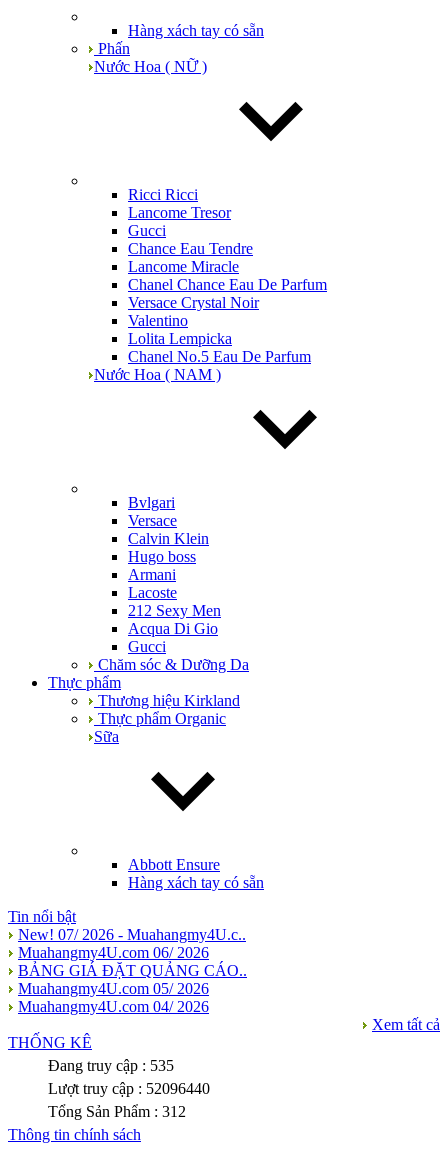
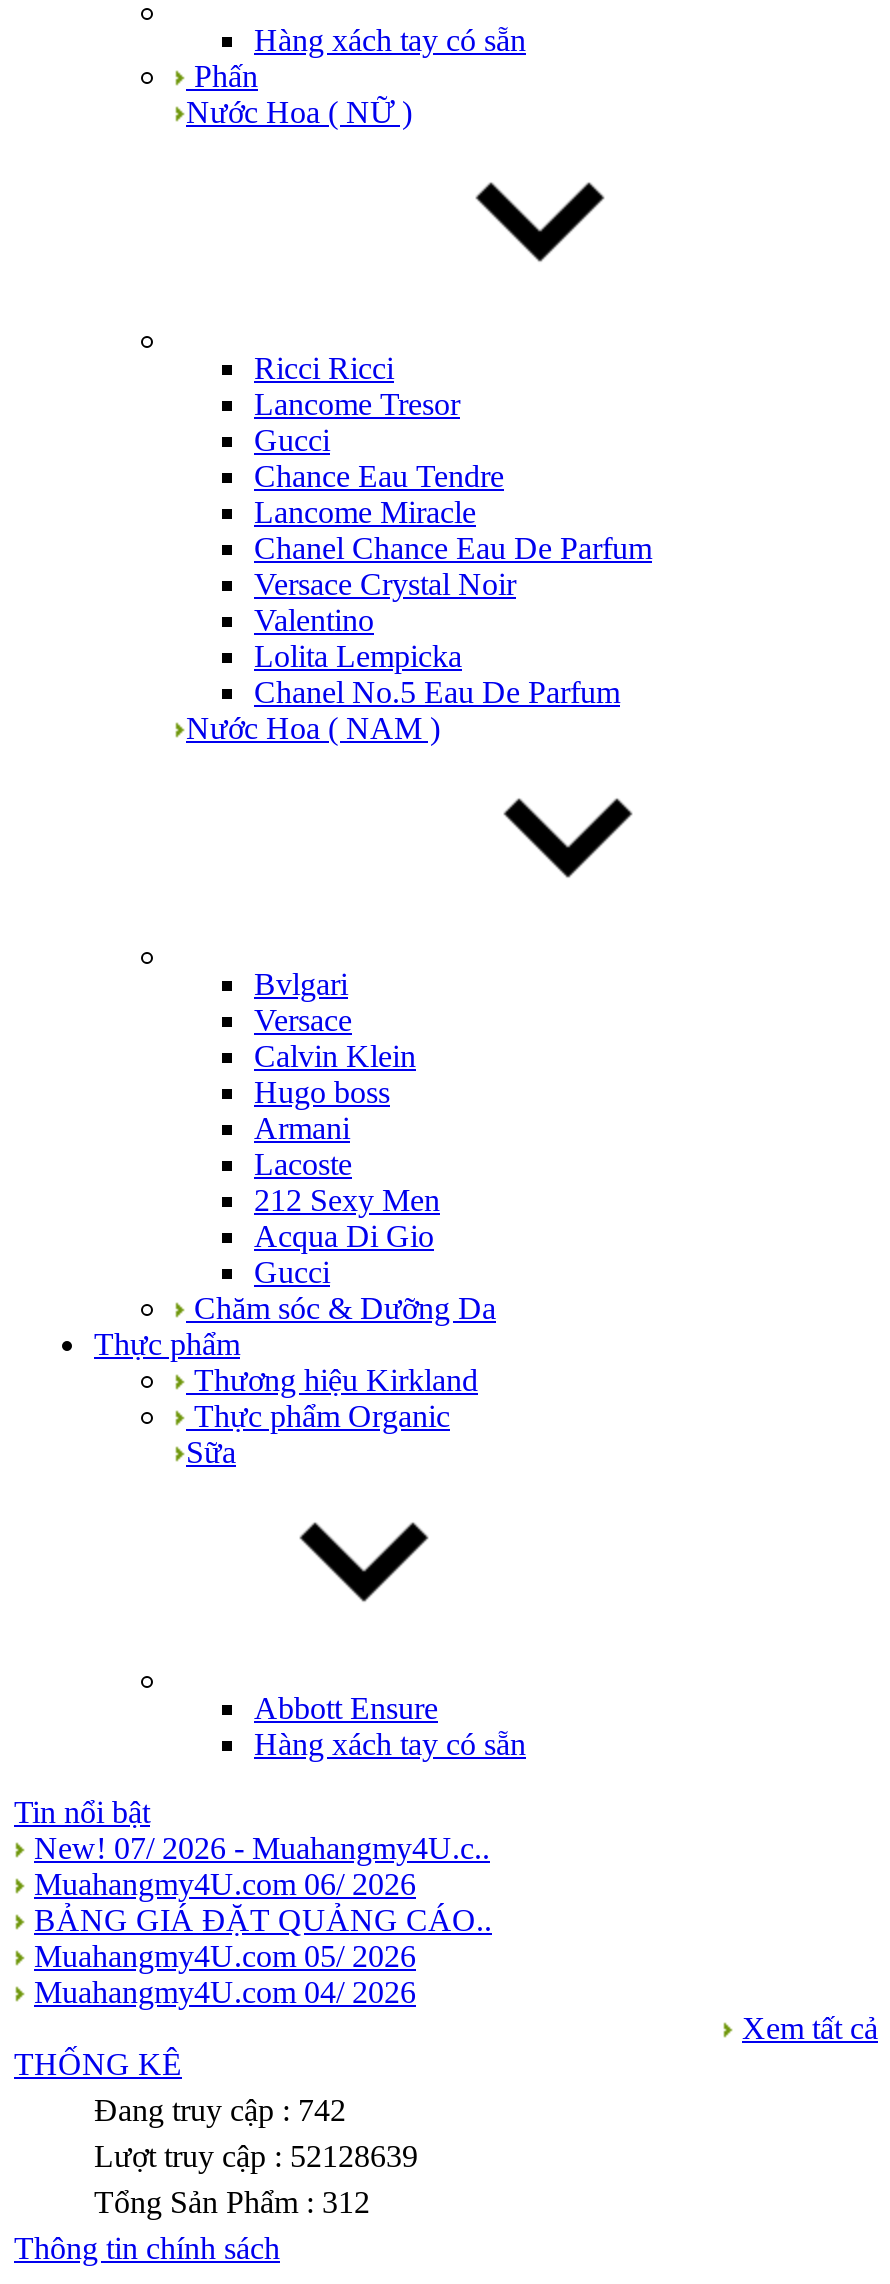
- Đang truy cập : 535
+ Đang truy cập : 742

- Lượt truy cập : 52096440
+ Lượt truy cập : 52128639
